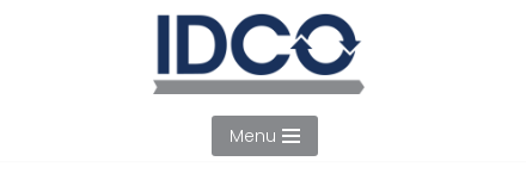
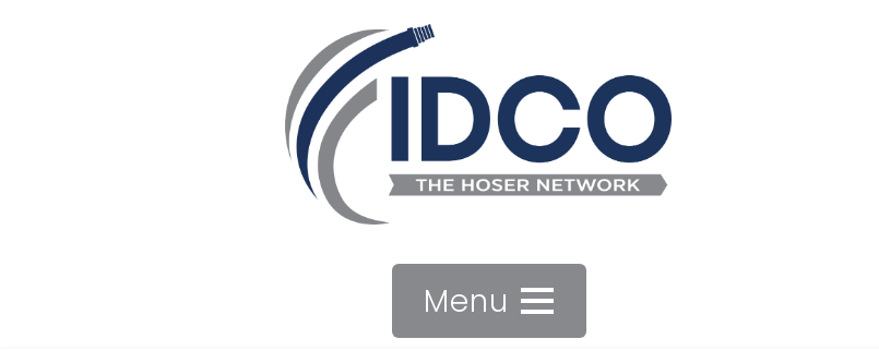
- [image]
+ [image]
